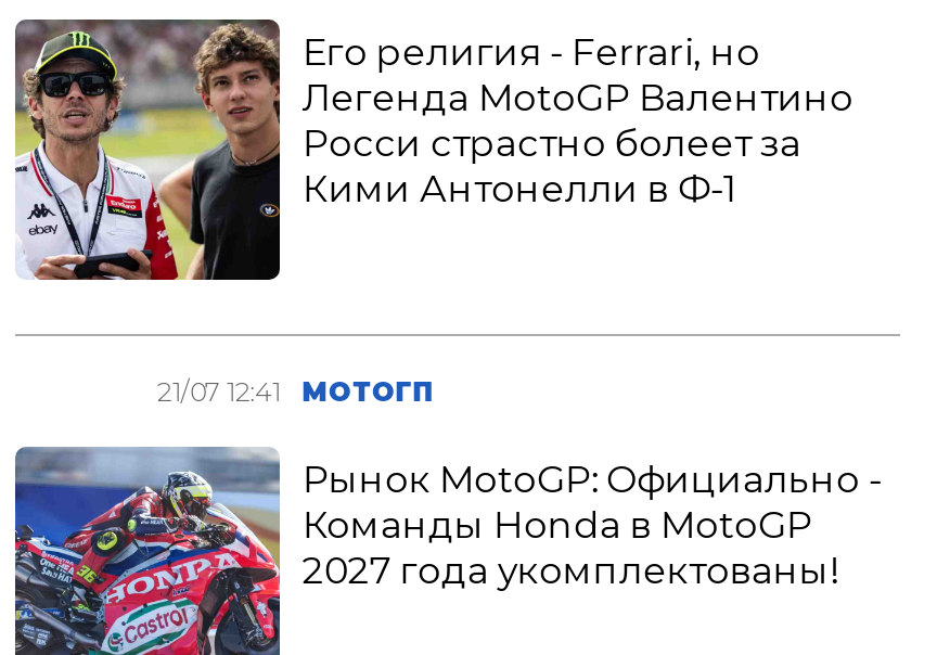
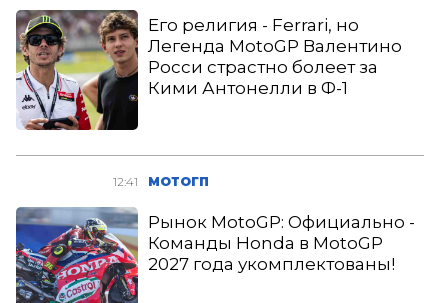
- 21/07 12:41 МОТОГП
+ 12:41 МОТОГП
